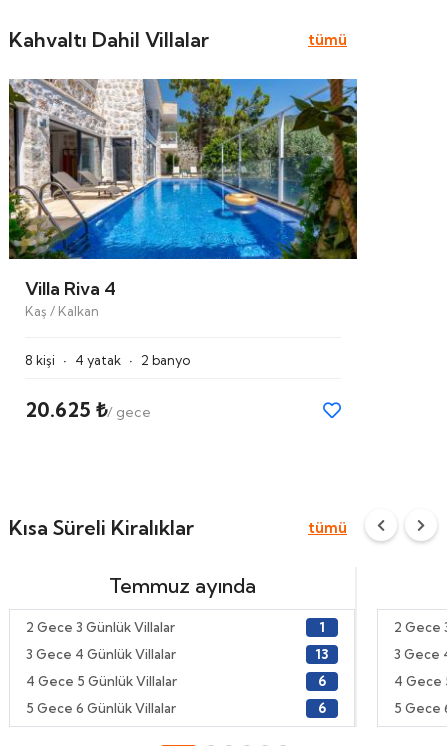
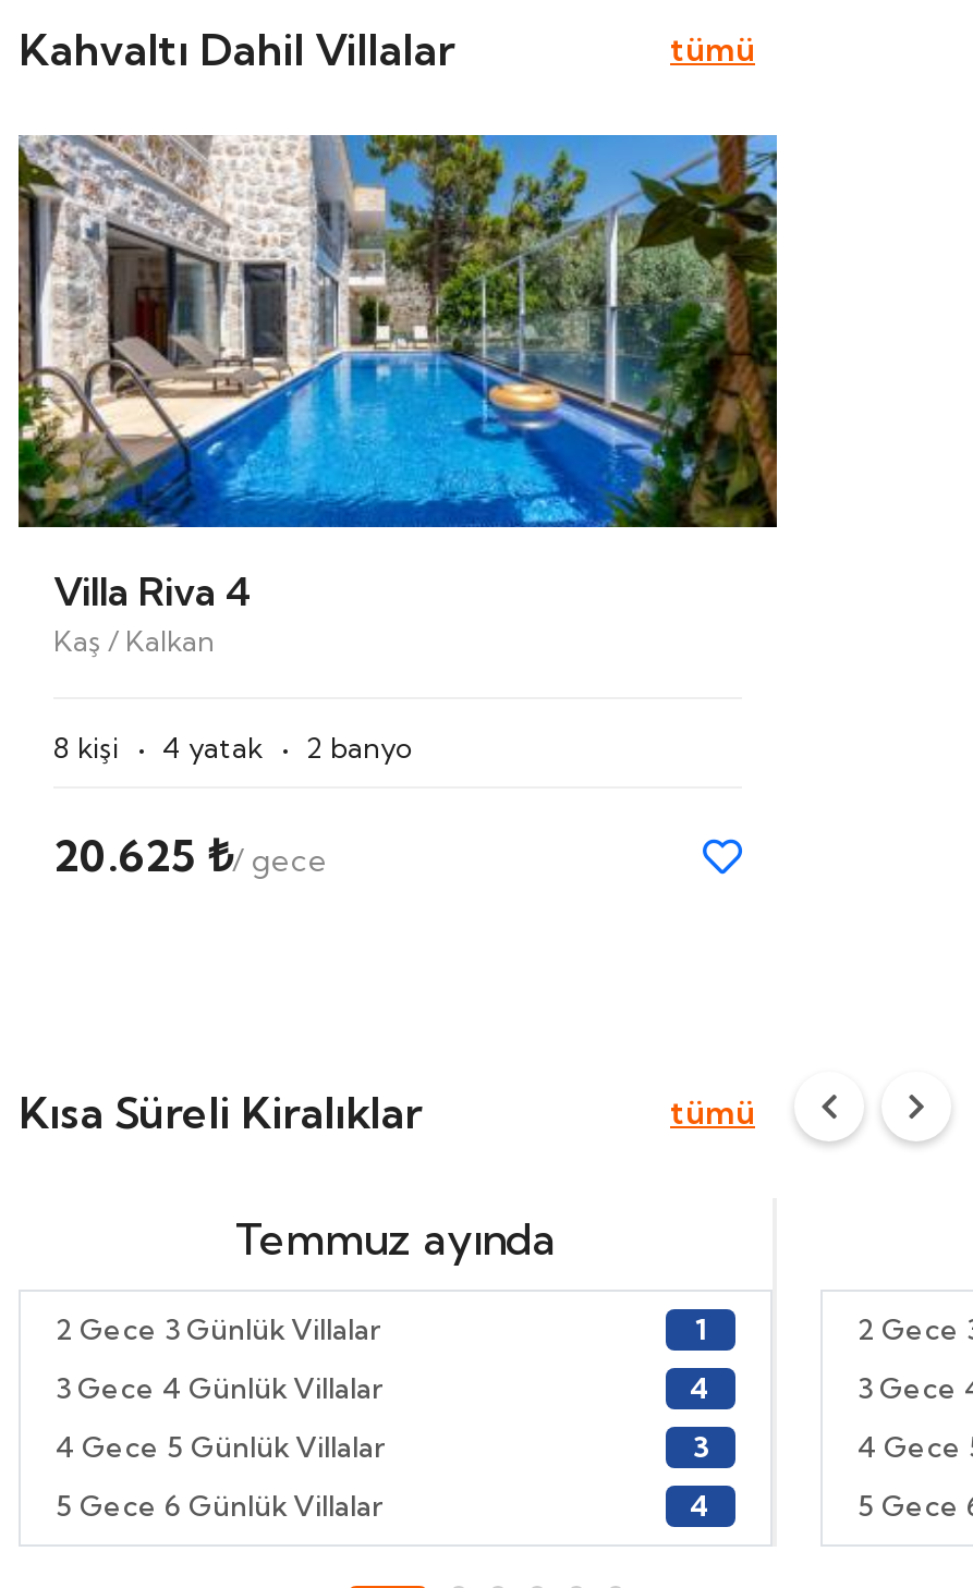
- 13
+ 4

- 6
+ 3

- 6
+ 4
